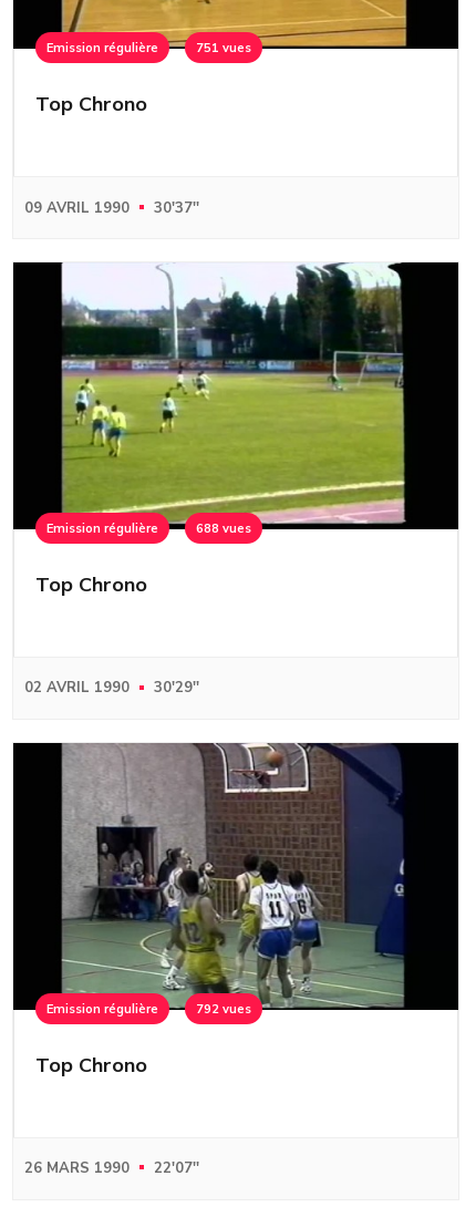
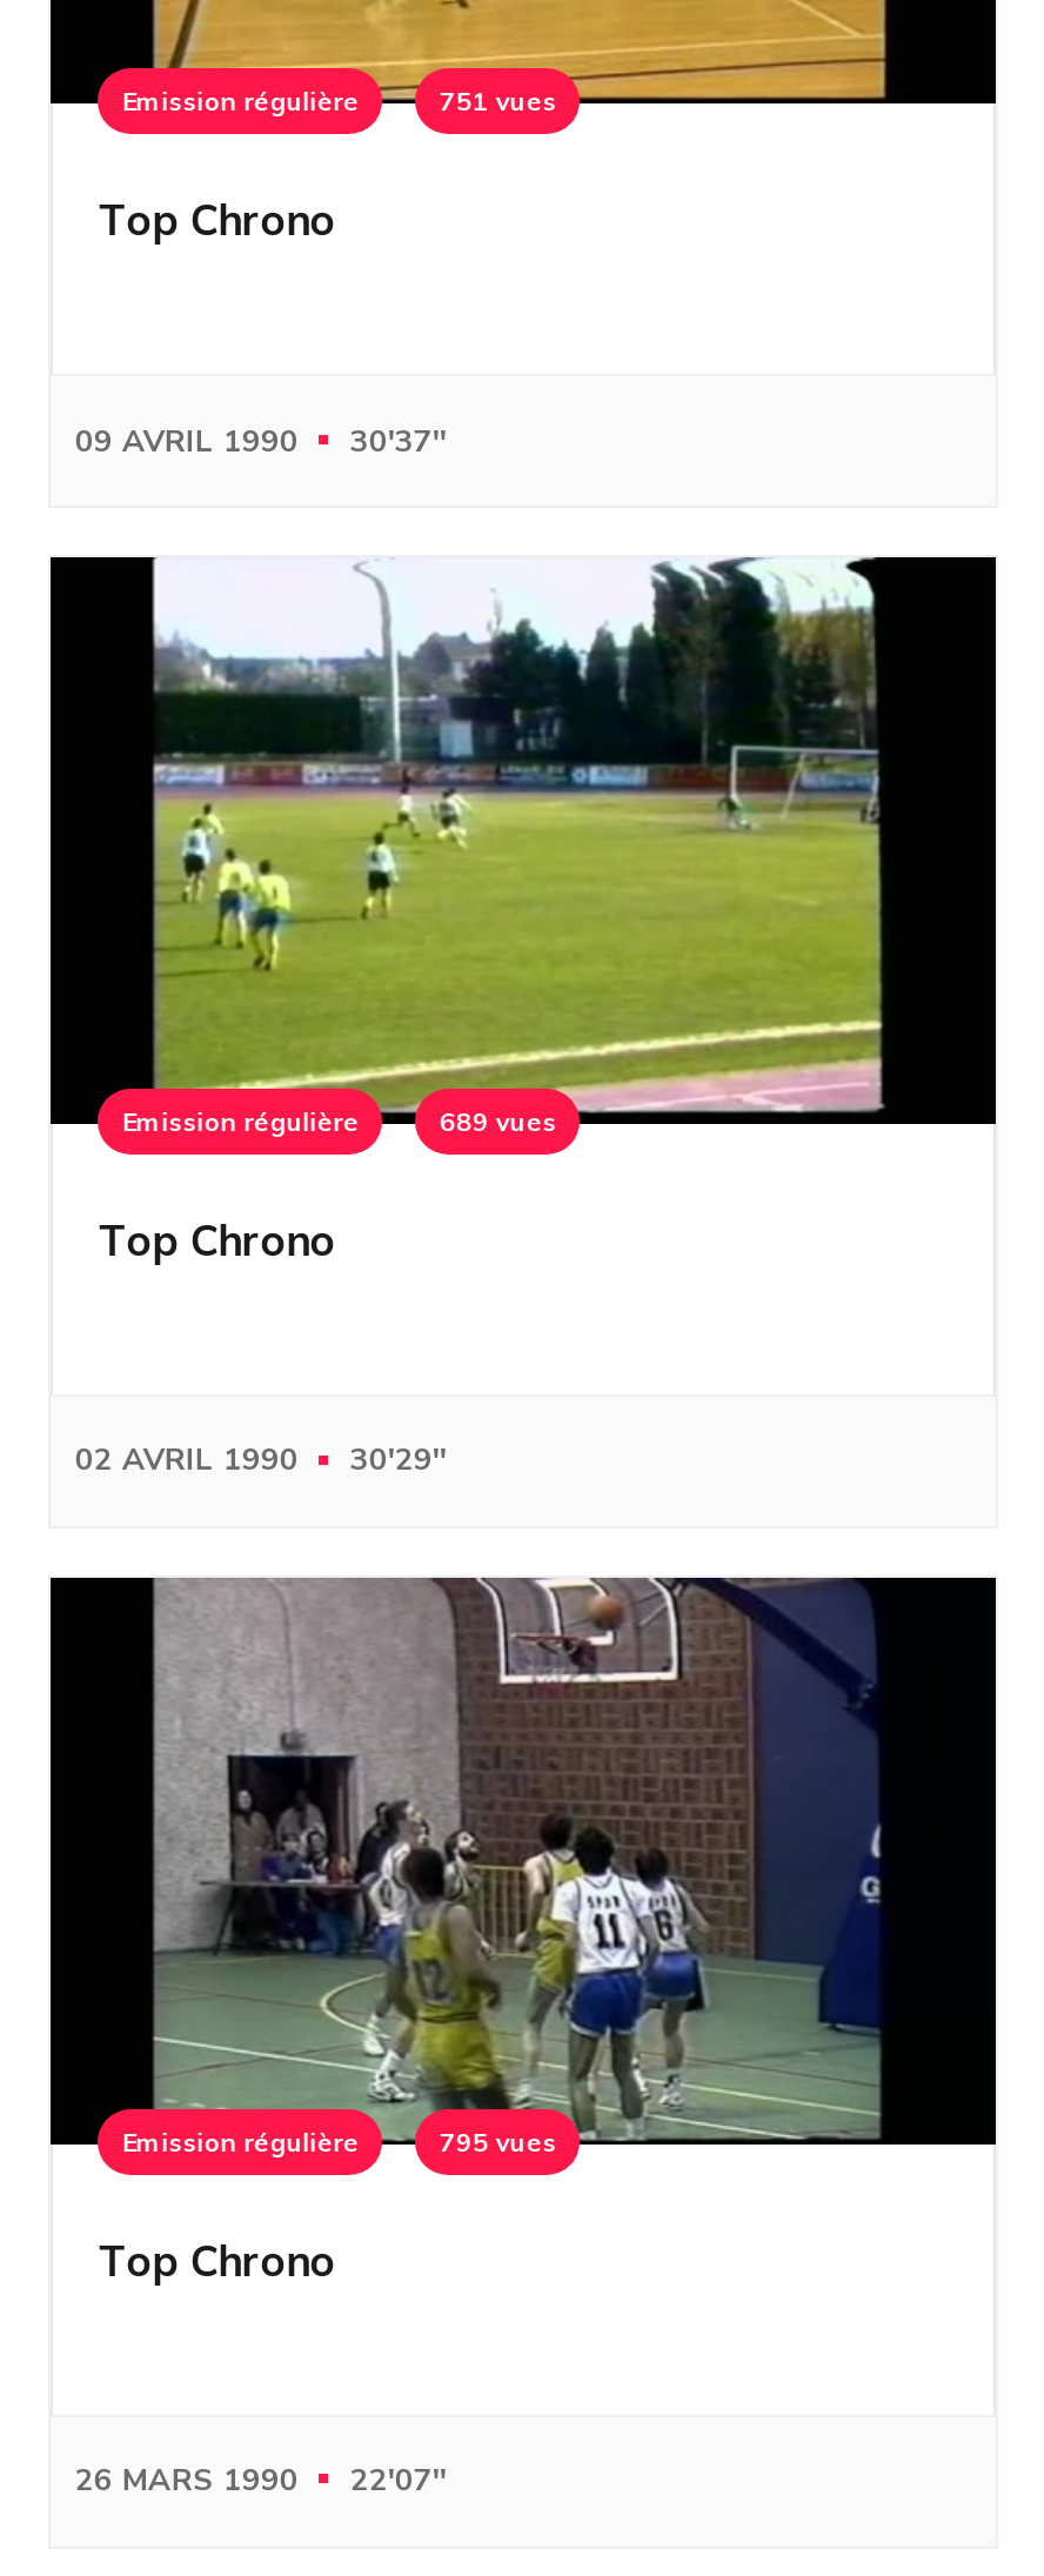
- 688 vues
+ 689 vues

- 792 vues
+ 795 vues
